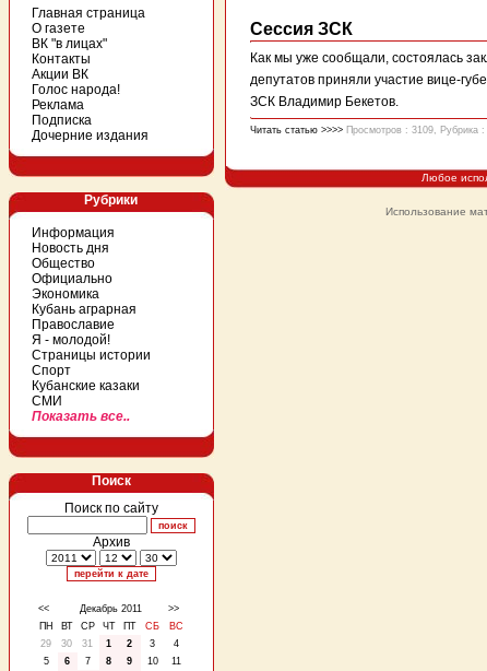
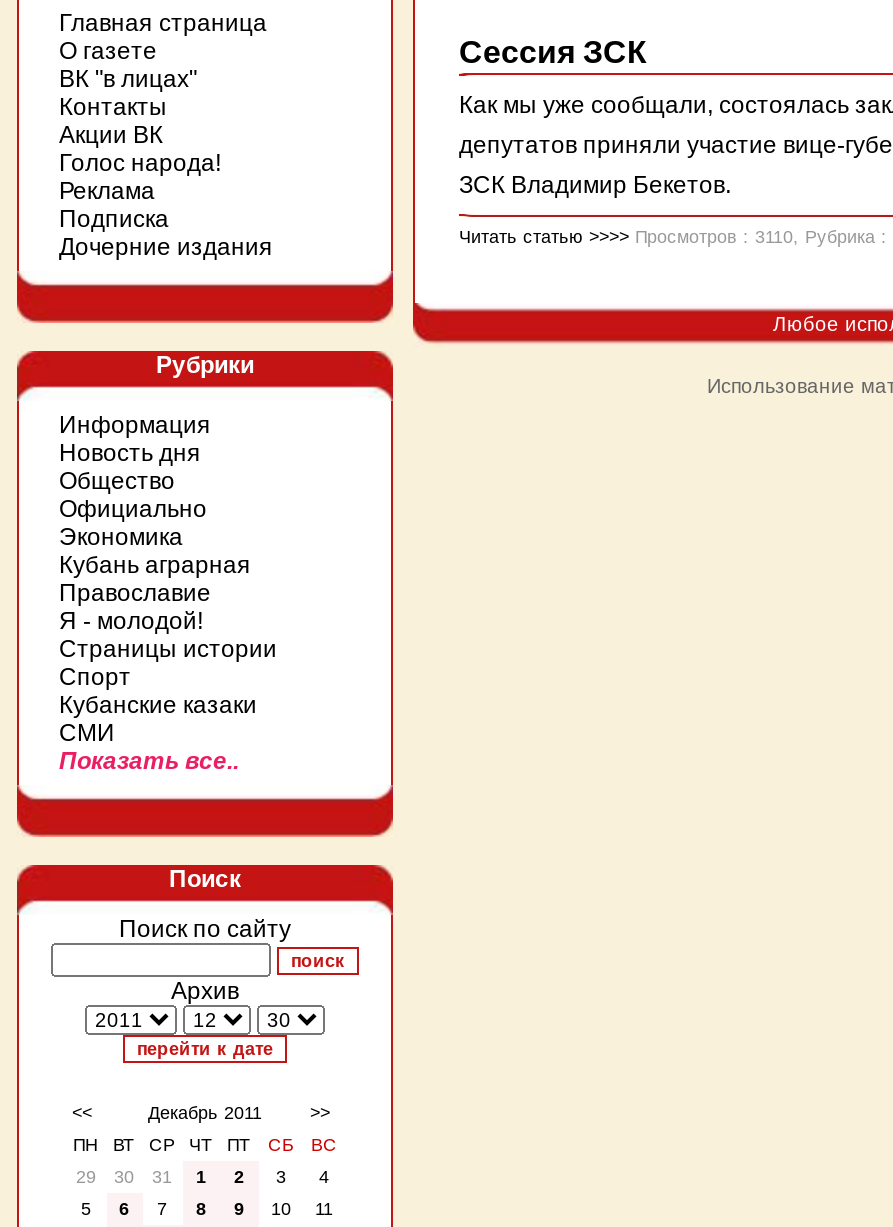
- Читать статью >>>> Просмотров : 3109, Рубрика :
+ Читать статью >>>> Просмотров : 3110, Рубрика :
